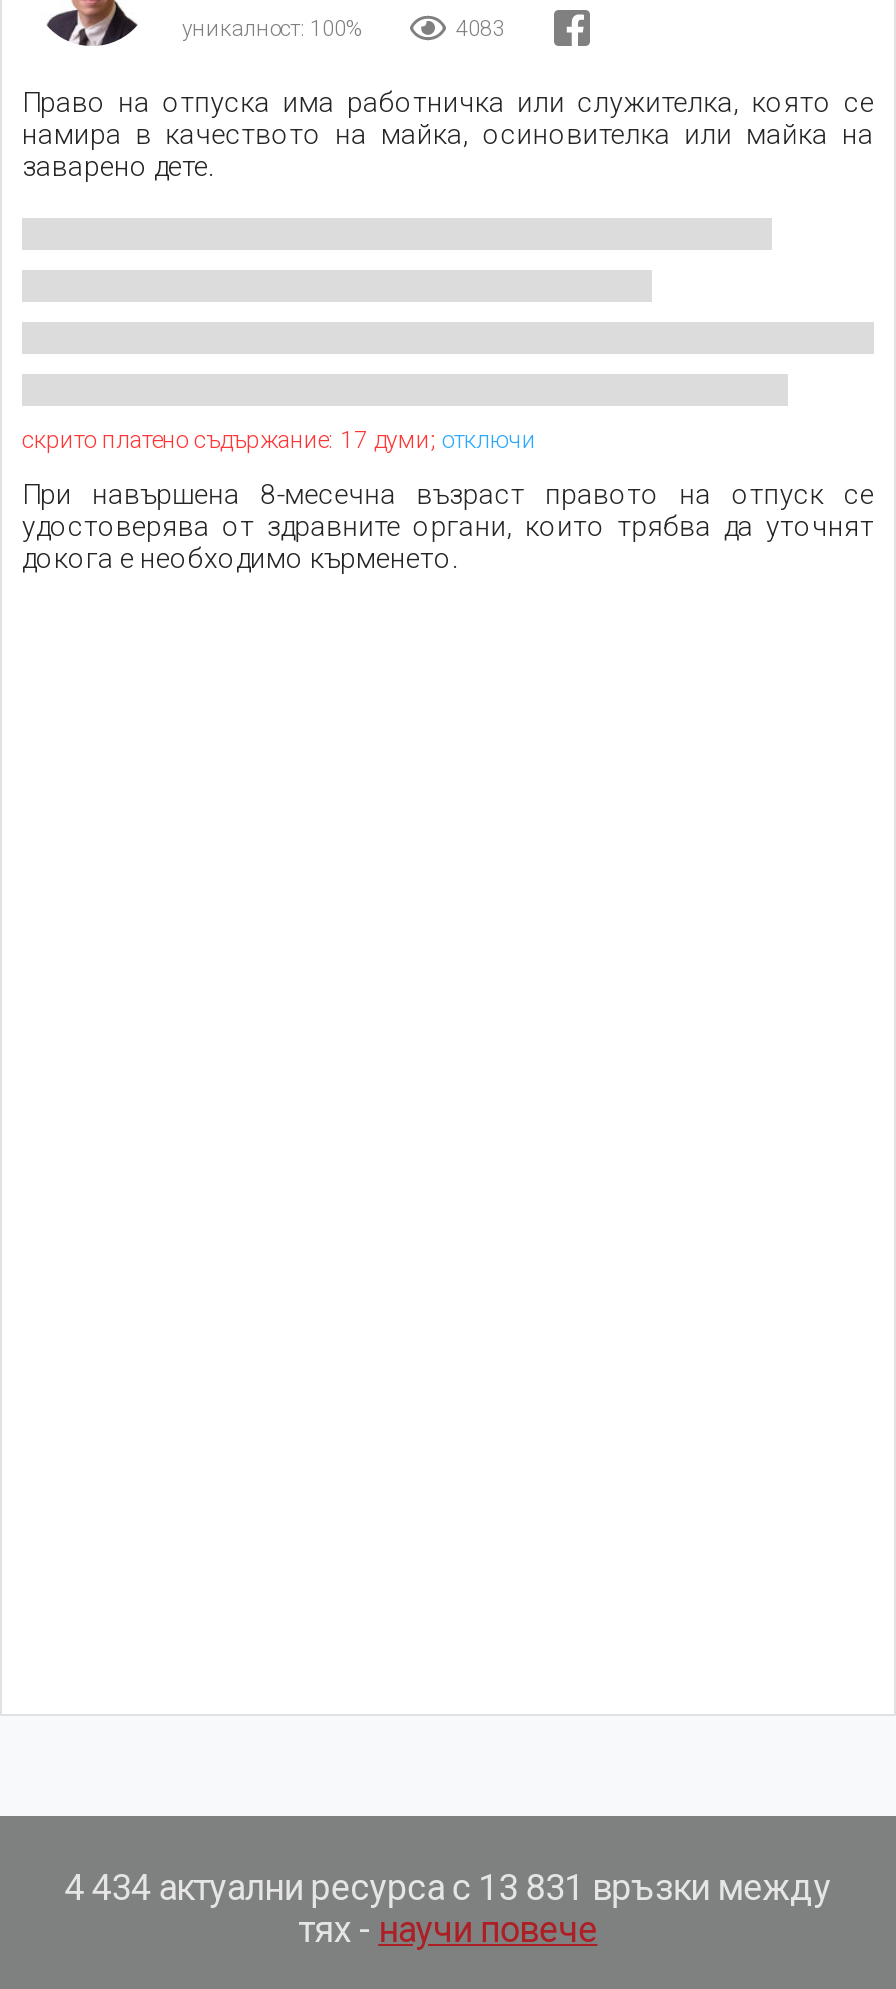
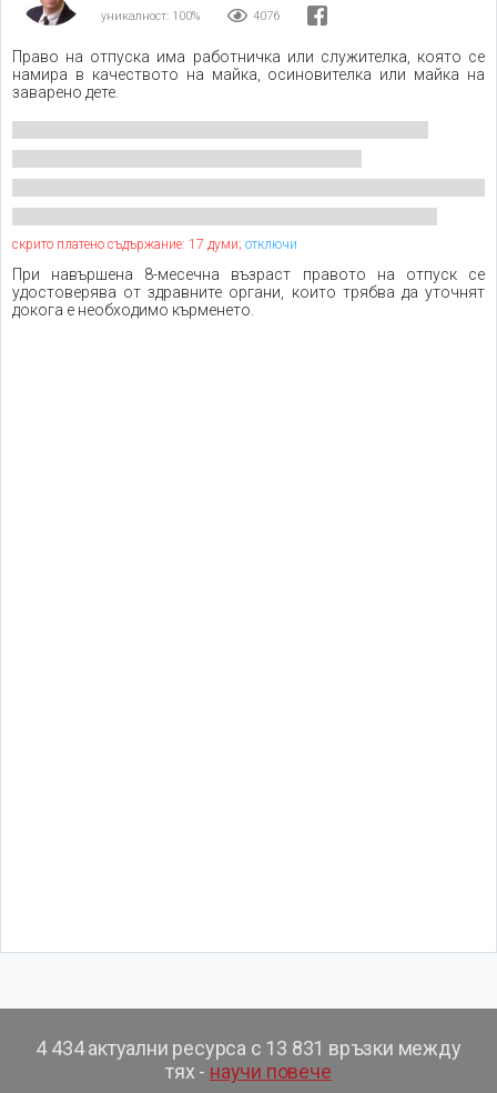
- 4083
+ 4076
